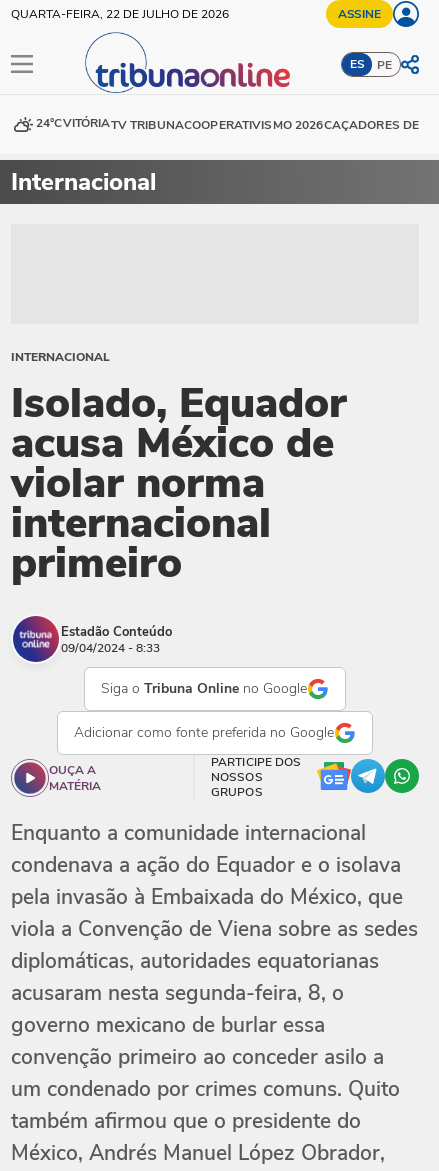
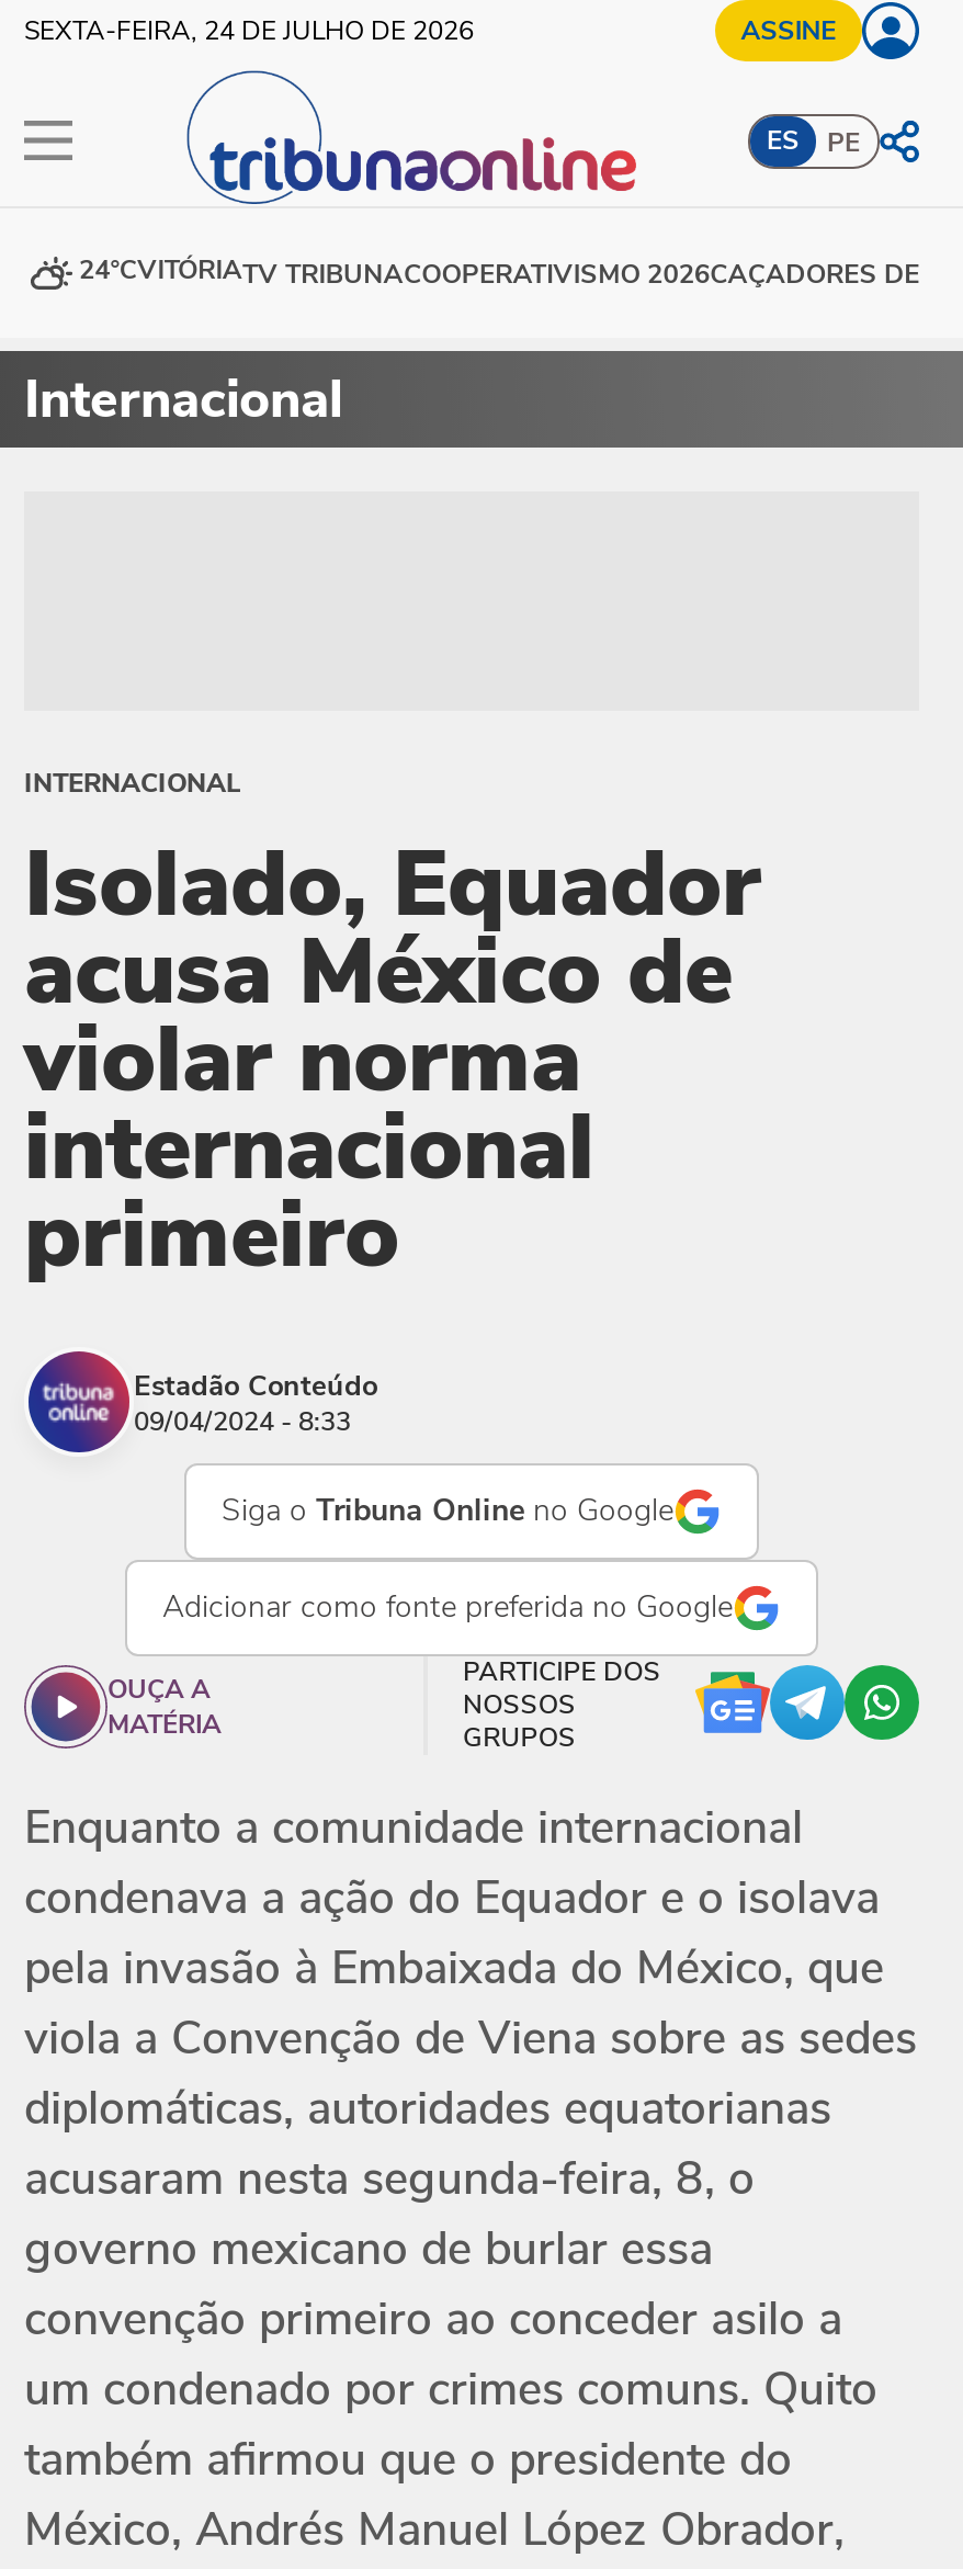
- QUARTA-FEIRA, 22 DE JULHO DE 2026
+ SEXTA-FEIRA, 24 DE JULHO DE 2026
